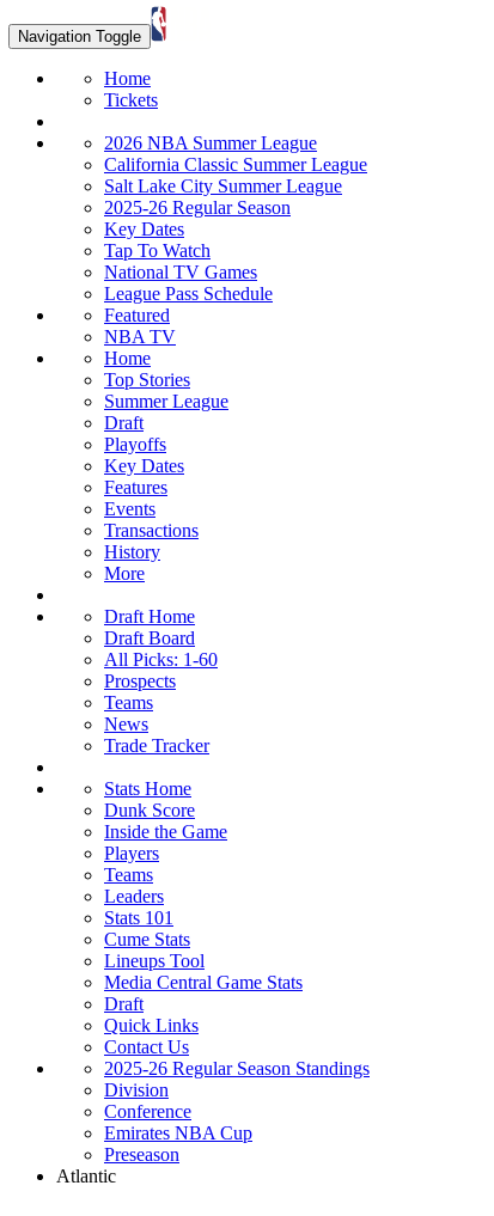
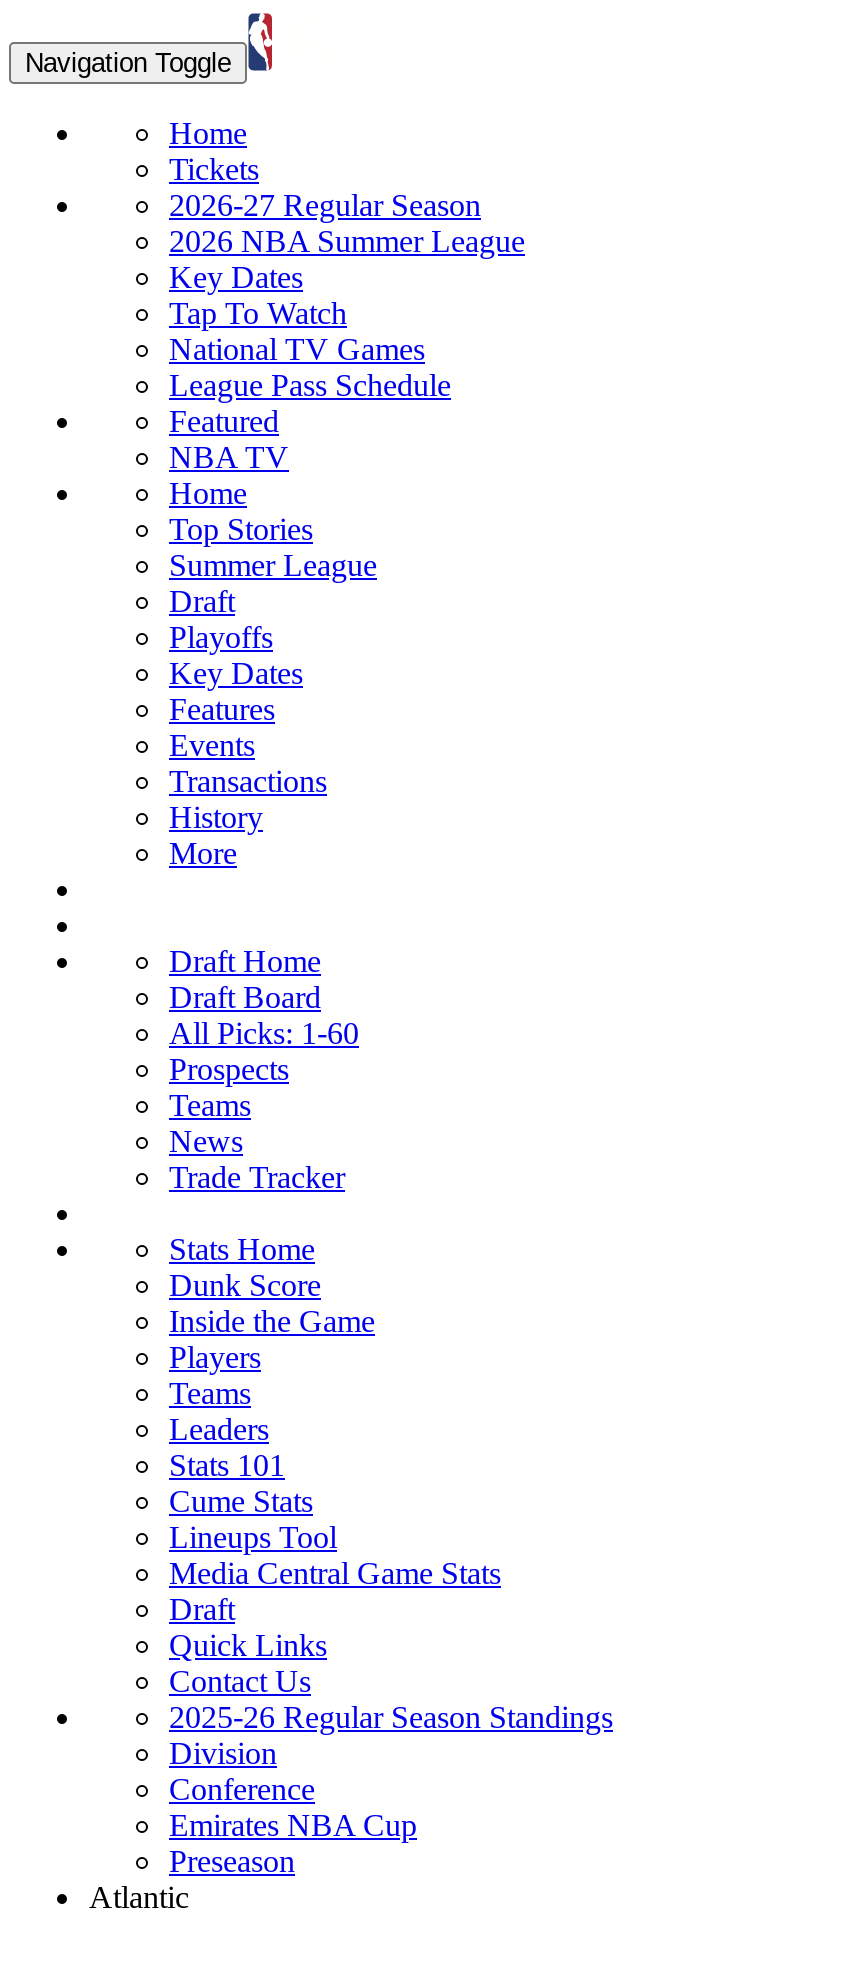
+ 2026-27 Regular Season

- California Classic Summer League
- Salt Lake City Summer League
- 2025-26 Regular Season

moved up: Key Dates | Tap To Watch | National TV Games | ... | History | More
